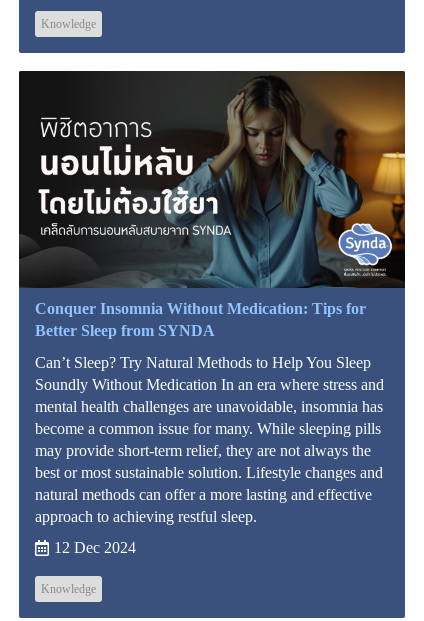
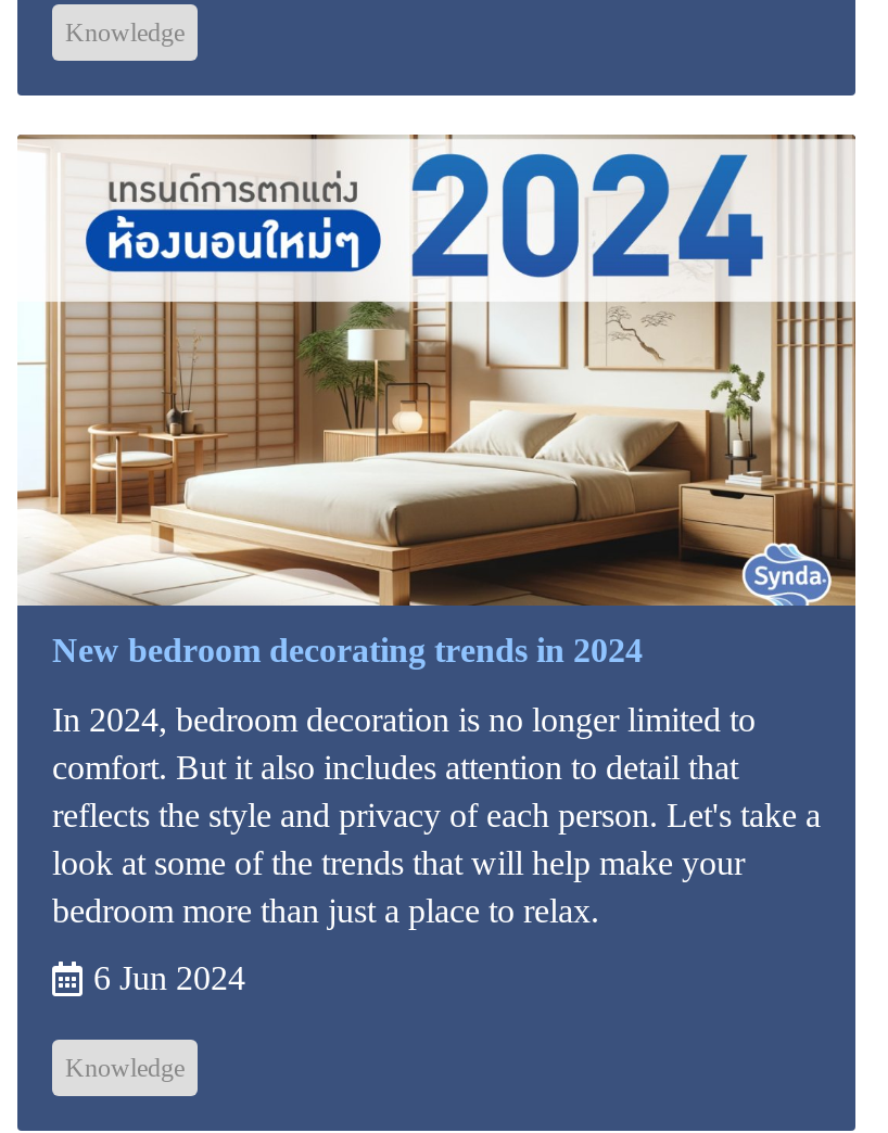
- [image]
- Conquer Insomnia Without Medication: Tips for
- Better Sleep from SYNDA
+ [image]
+ New bedroom decorating trends in 2024

- Can’t Sleep? Try Natural Methods to Help You Sleep
- Soundly Without Medication In an era where stress and
- mental health challenges are unavoidable, insomnia has
- become a common issue for many. While sleeping pills
- may provide short-term relief, they are not always the
- best or most sustainable solution. Lifestyle changes and
- natural methods can offer a more lasting and effective
- approach to achieving restful sleep.
+ In 2024, bedroom decoration is no longer limited to
+ comfort. But it also includes attention to detail that
+ reflects the style and privacy of each person. Let's take a
+ look at some of the trends that will help make your
+ bedroom more than just a place to relax.

- 12 Dec 2024
+ 6 Jun 2024
